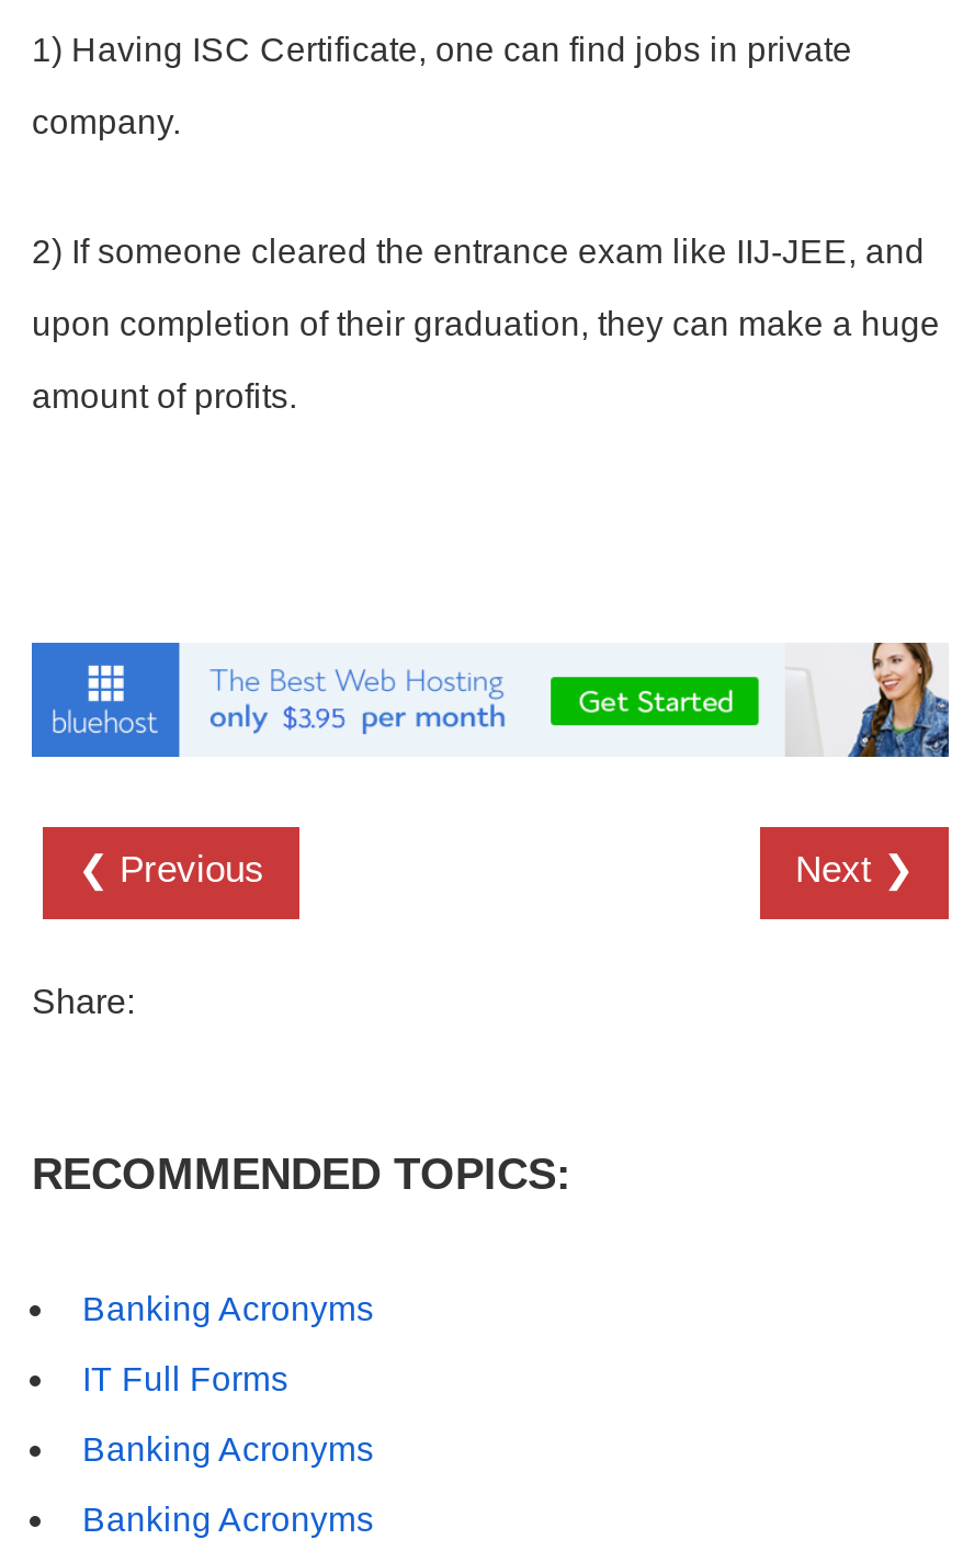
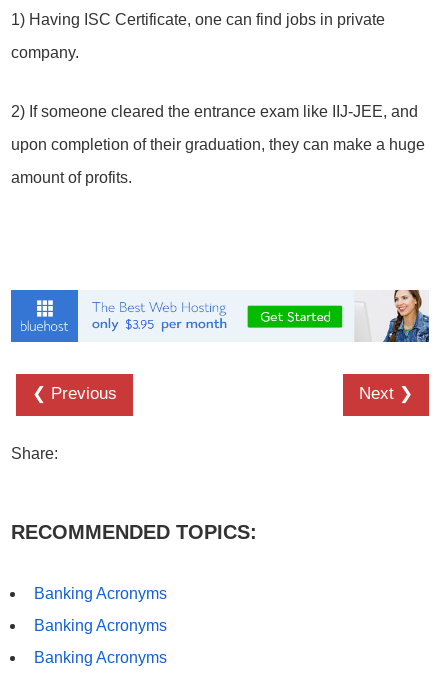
- IT Full Forms
